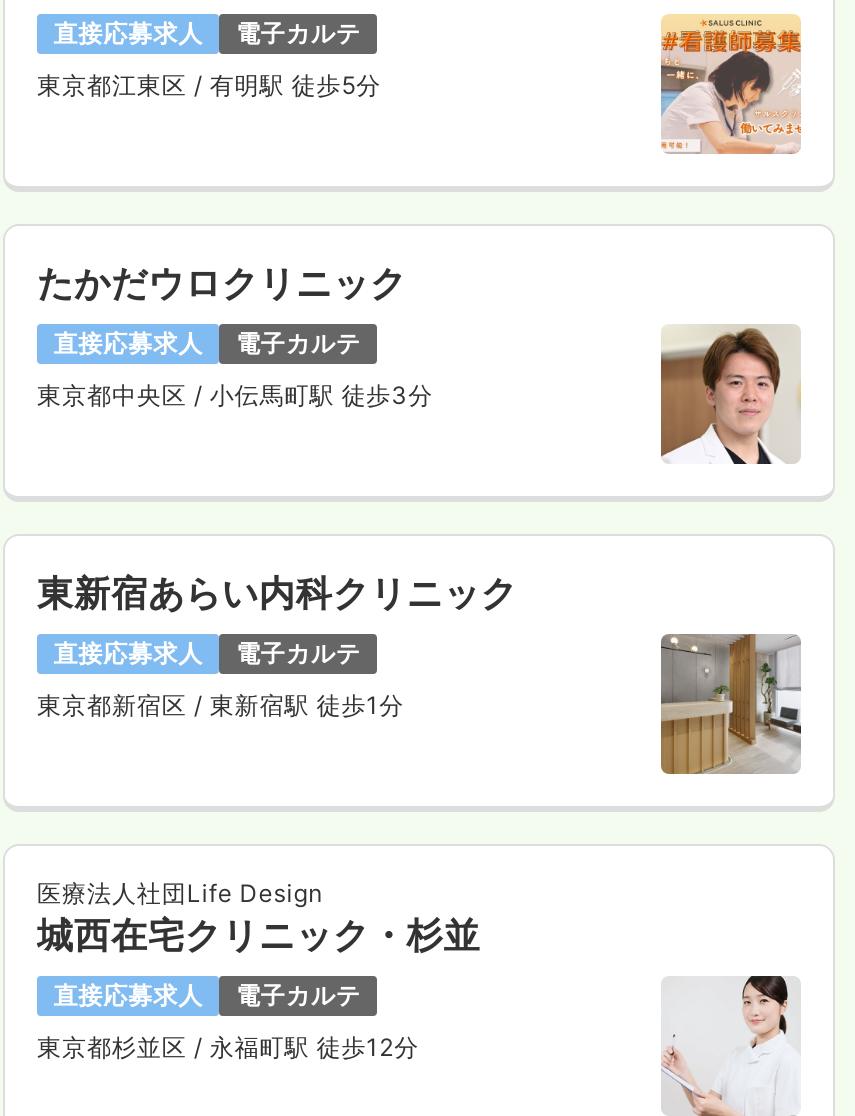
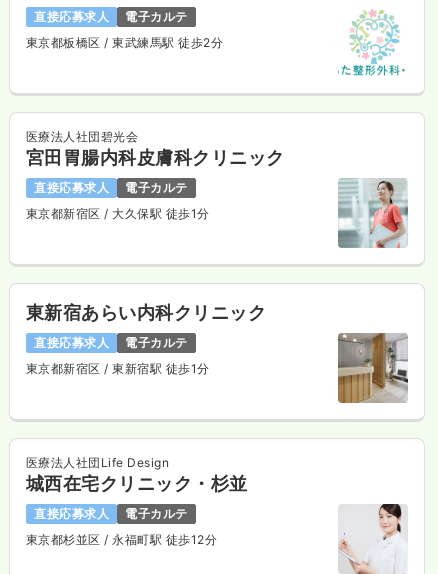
- [image]
+ [image]

- 東京都江東区/ 有明駅 徒歩5分
+ 東京都板橋区/ 東武練馬駅 徒歩2分

- たかだウロクリニック
+ 医療法人社団碧光会
+ 宮田胃腸内科皮膚科クリニック

- [image]
+ [image]

- 東京都中央区/ 小伝馬町駅 徒歩3分
+ 東京都新宿区/ 大久保駅 徒歩1分
